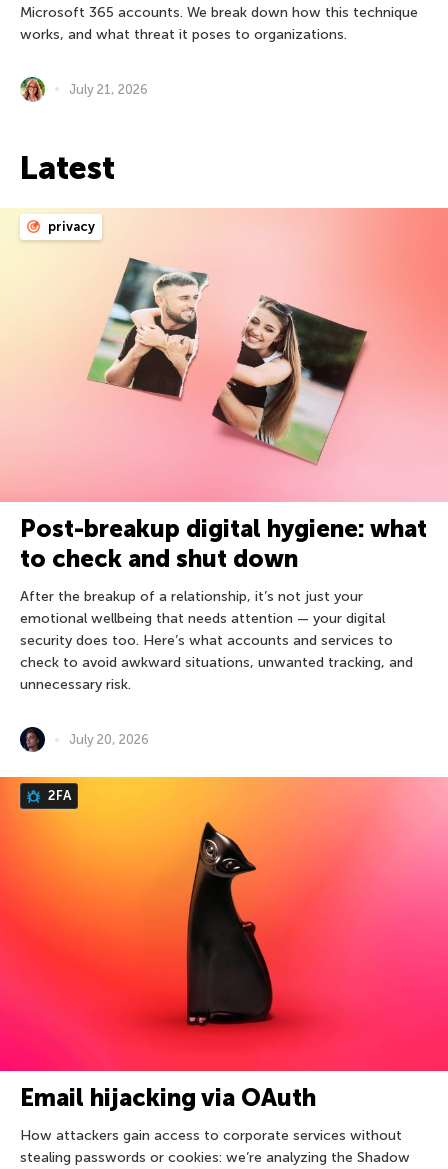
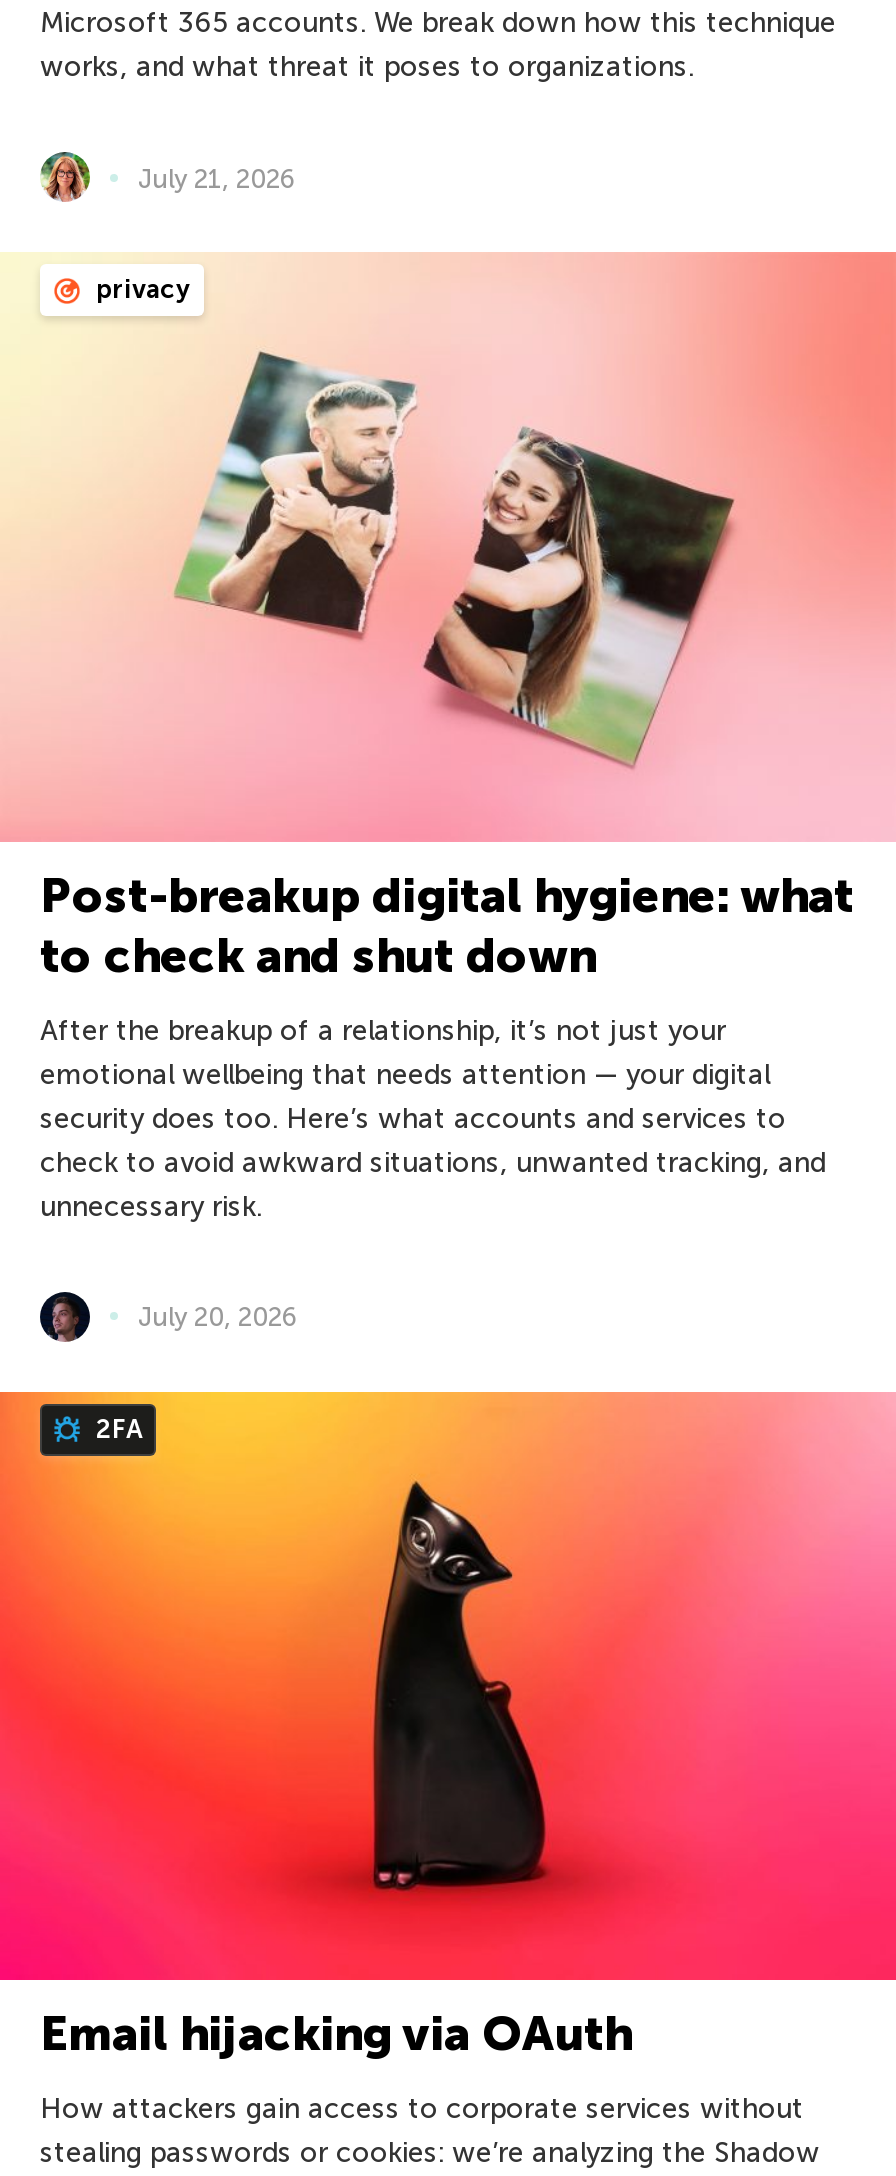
- Latest
